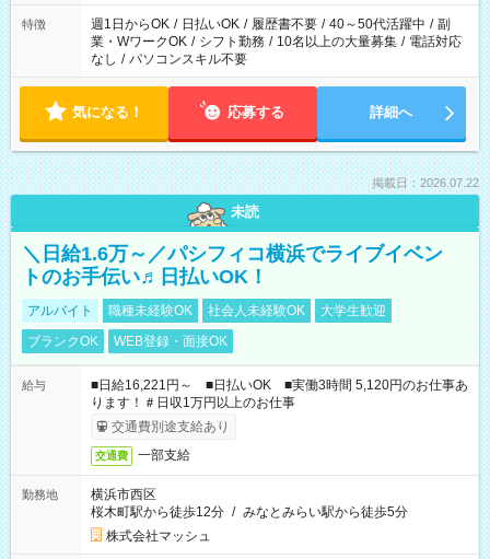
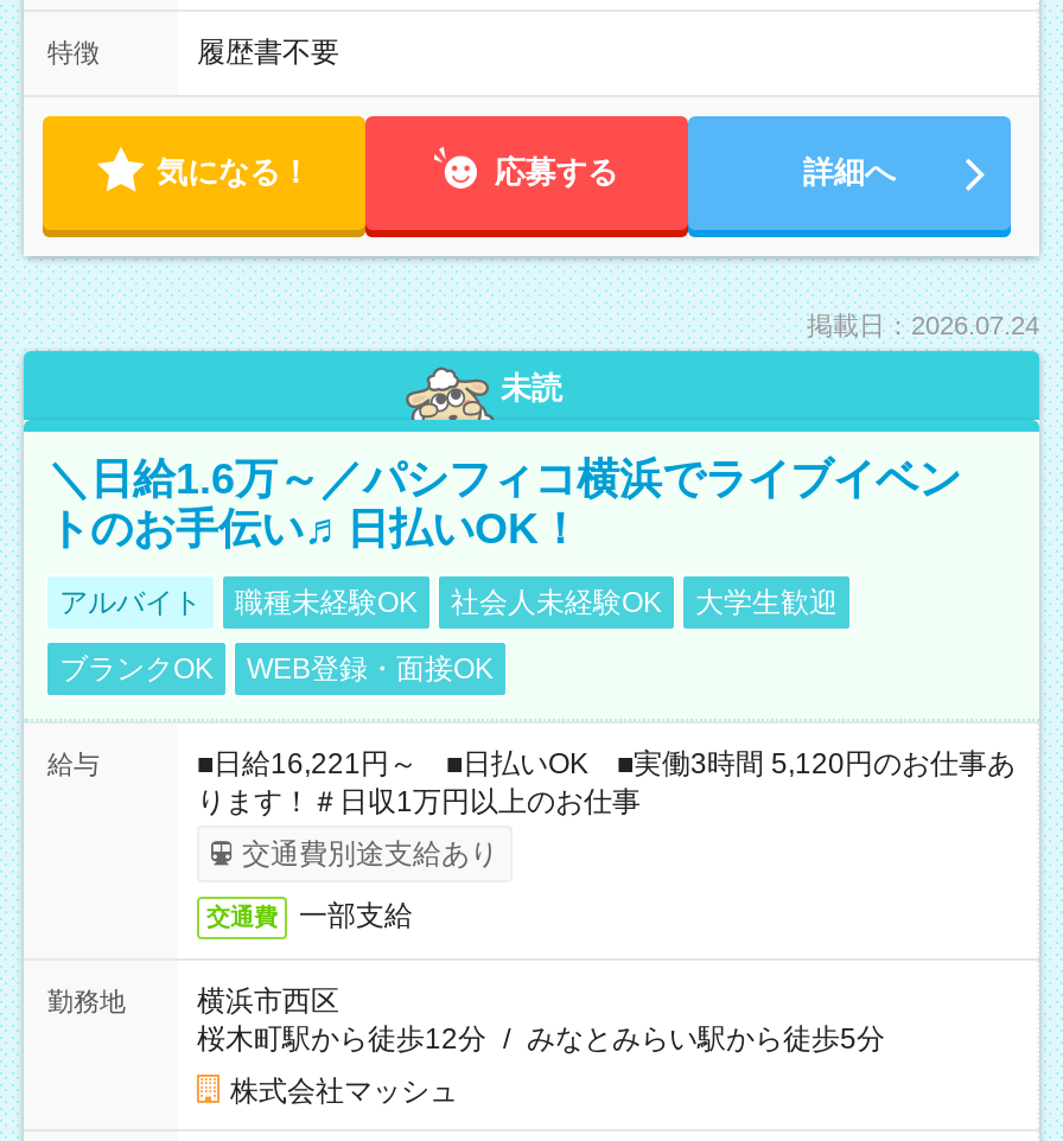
- 週1日からOK / 日払いOK / 履歴書不要 / 40～50代活躍中 / 副
- 業・WワークOK / シフト勤務 / 10名以上の大量募集 / 電話対応
- なし / パソコンスキル不要
+ 履歴書不要

- 掲載日：2026.07.22
+ 掲載日：2026.07.24
